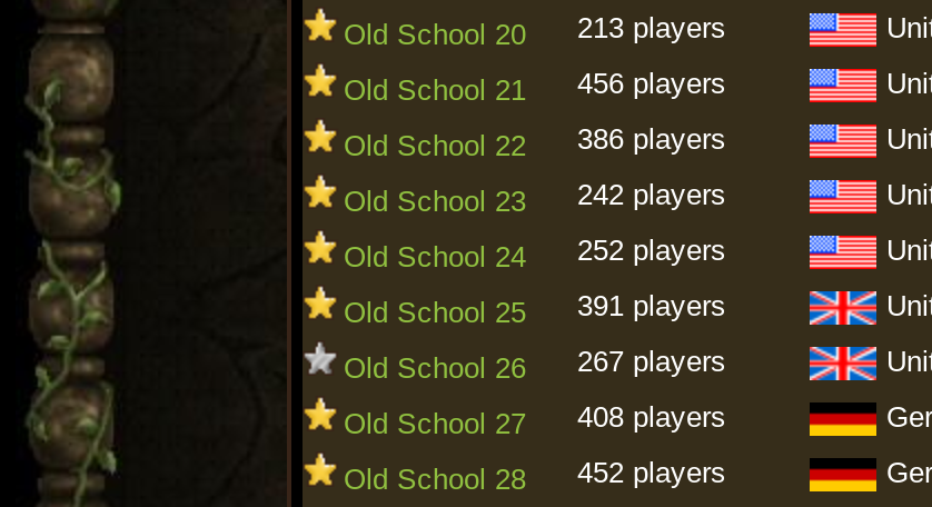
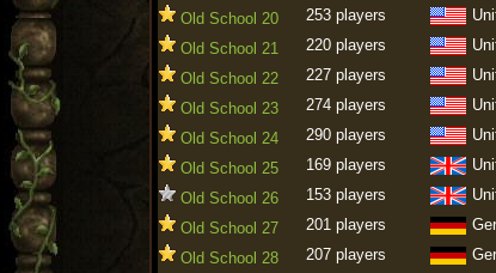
- Old School 20 213 players
+ Old School 20 253 players

- Old School 21 456 players
+ Old School 21 220 players

- Old School 22 386 players
+ Old School 22 227 players

- Old School 23 242 players
+ Old School 23 274 players

- Old School 24 252 players
+ Old School 24 290 players

- Old School 25 391 players
+ Old School 25 169 players

- Old School 26 267 players
+ Old School 26 153 players

- Old School 27 408 players
+ Old School 27 201 players

- Old School 28 452 players
+ Old School 28 207 players
